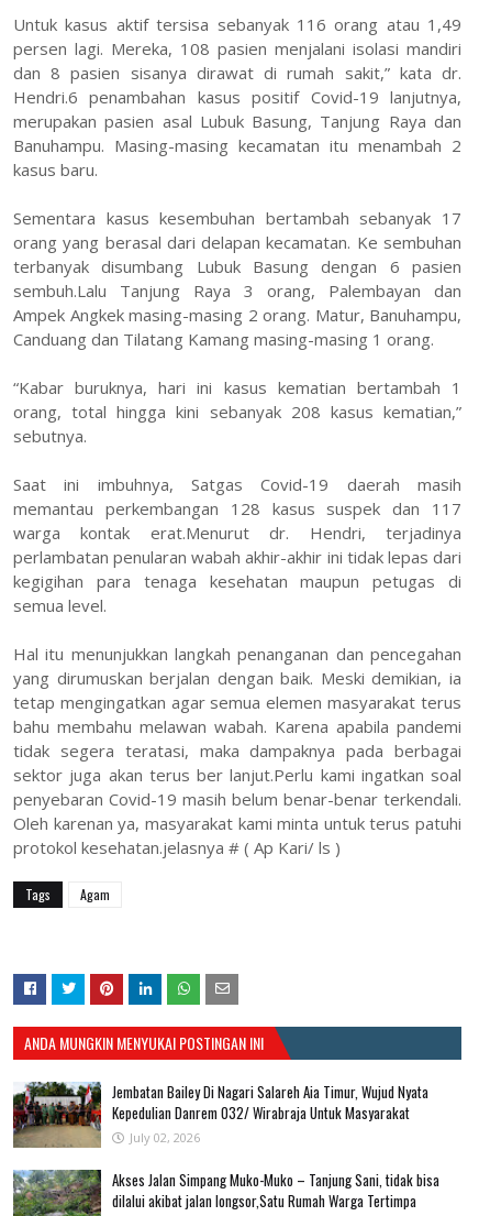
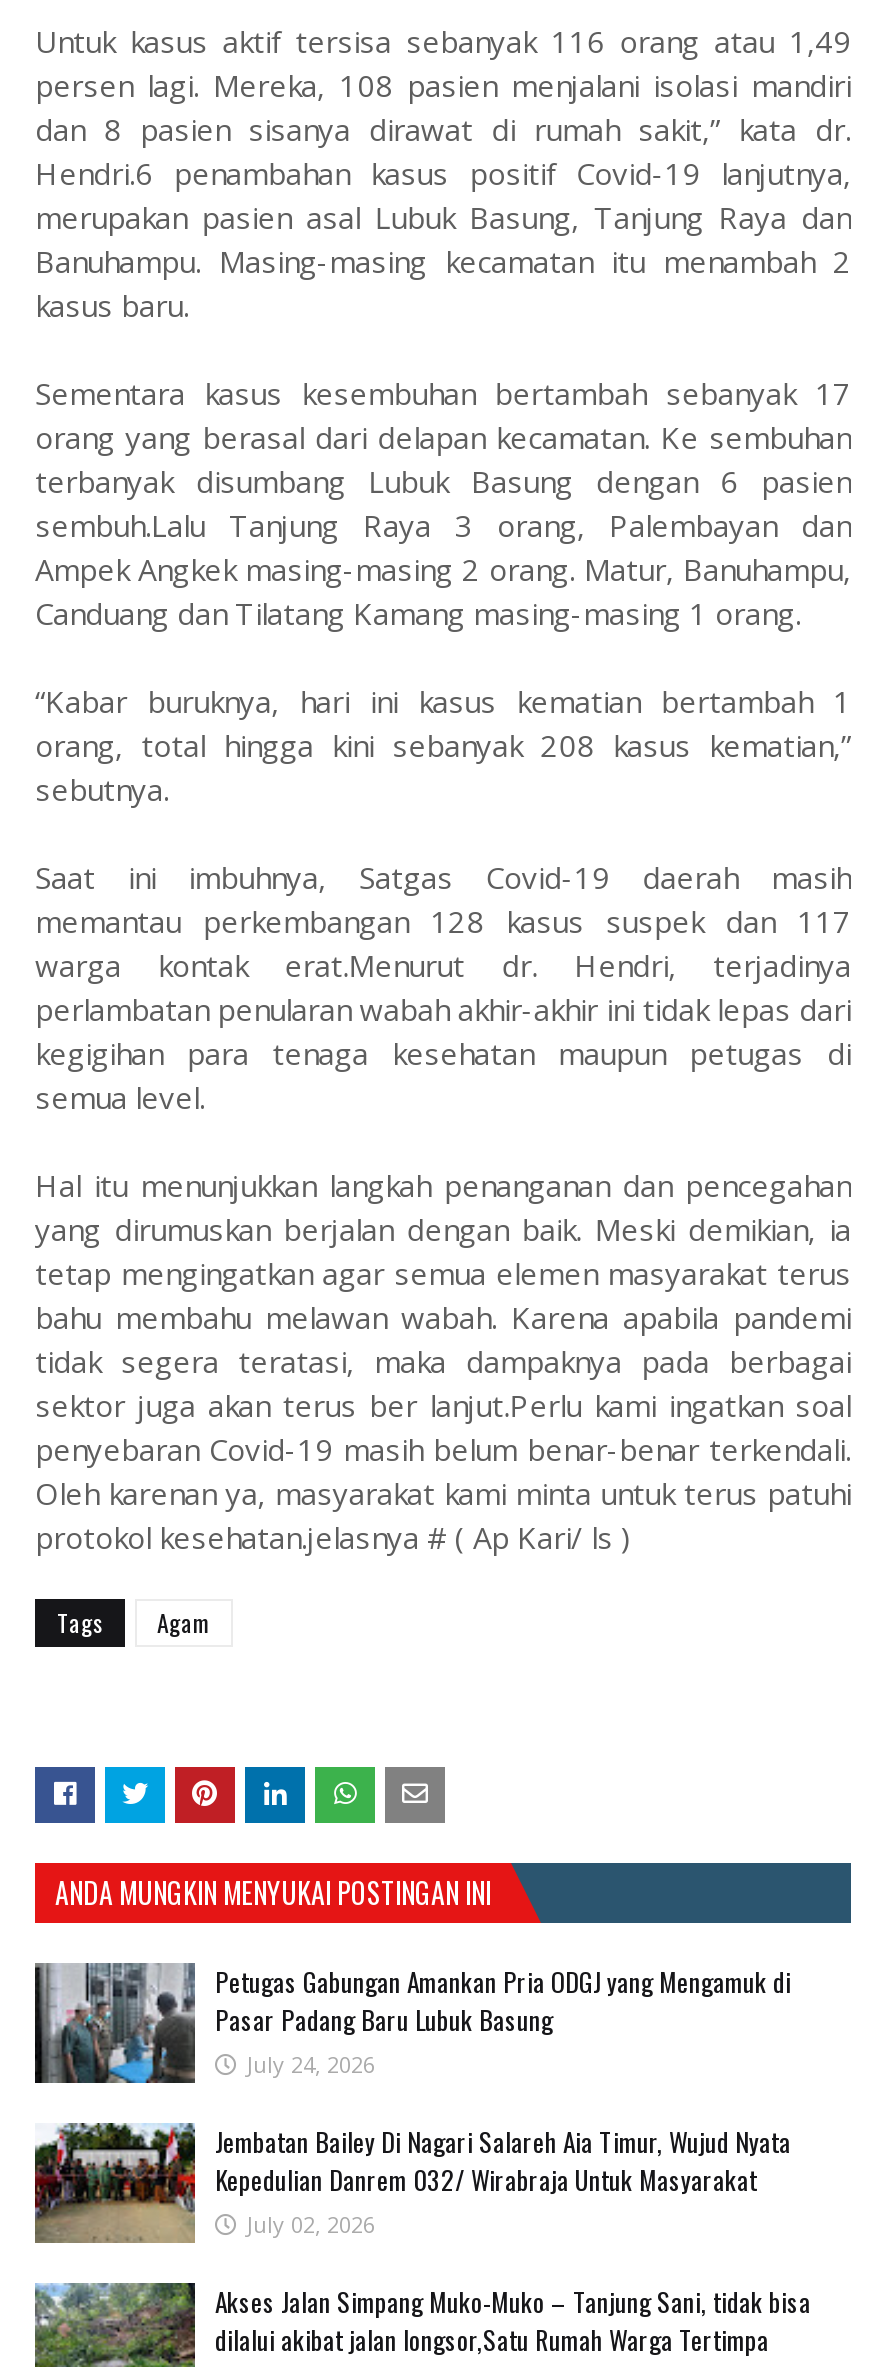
+ [image]
+ Petugas Gabungan Amankan Pria ODGJ yang Mengamuk di
+ Pasar Padang Baru Lubuk Basung
+ July 24, 2026
